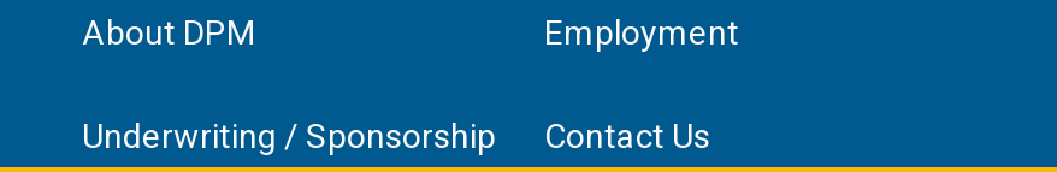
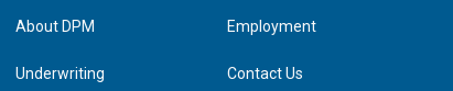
- Underwriting / Sponsorship
+ Underwriting
